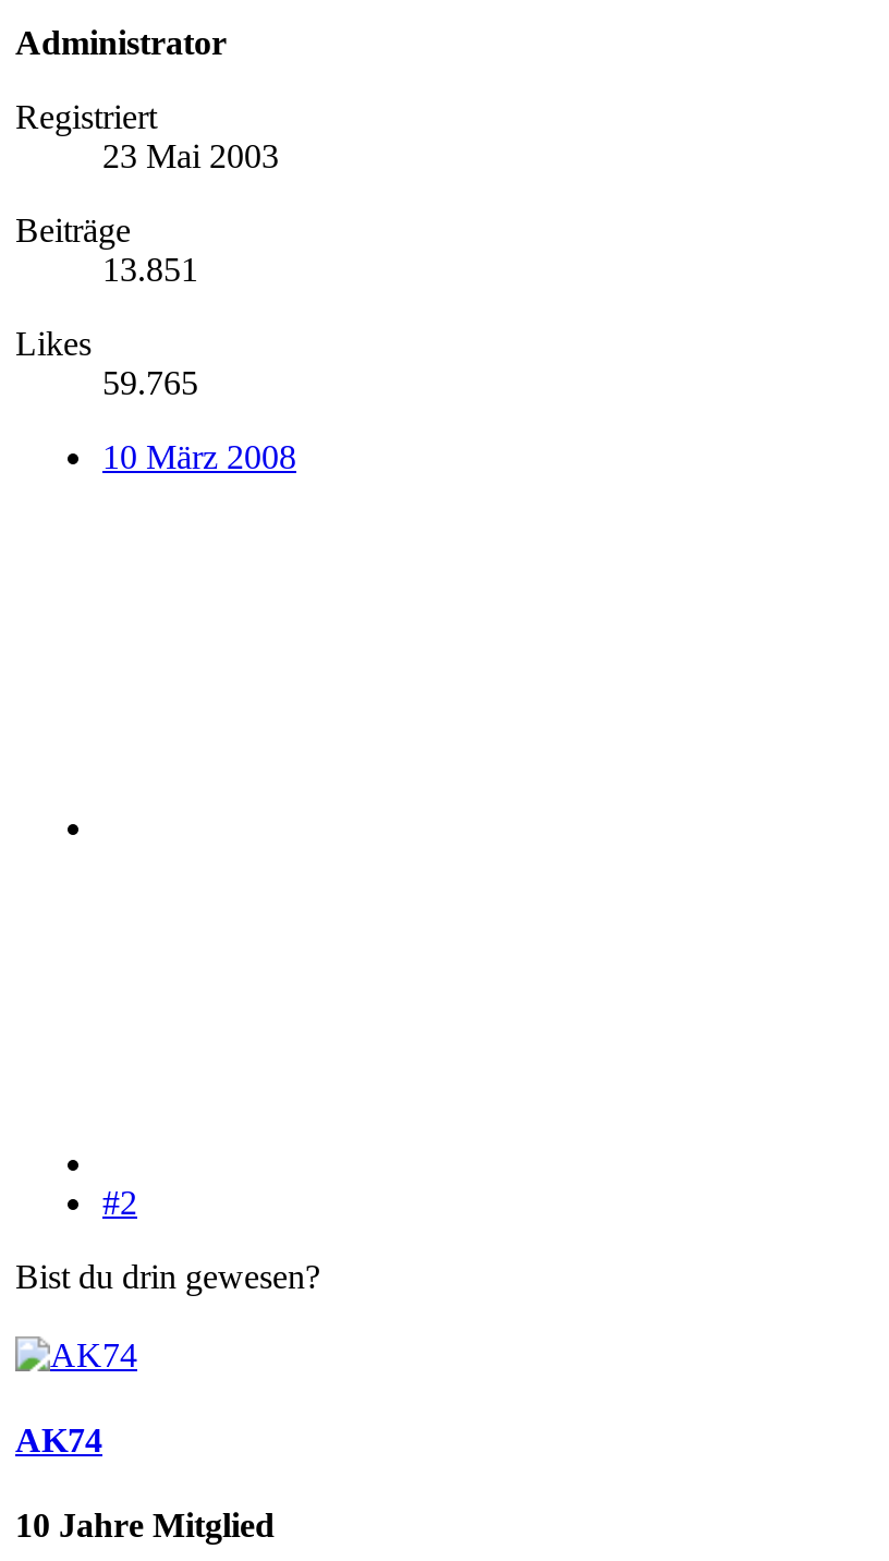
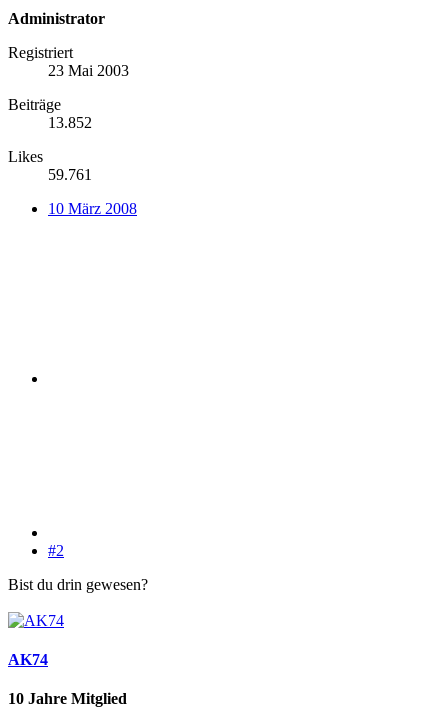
- 13.851
+ 13.852

- 59.765
+ 59.761
